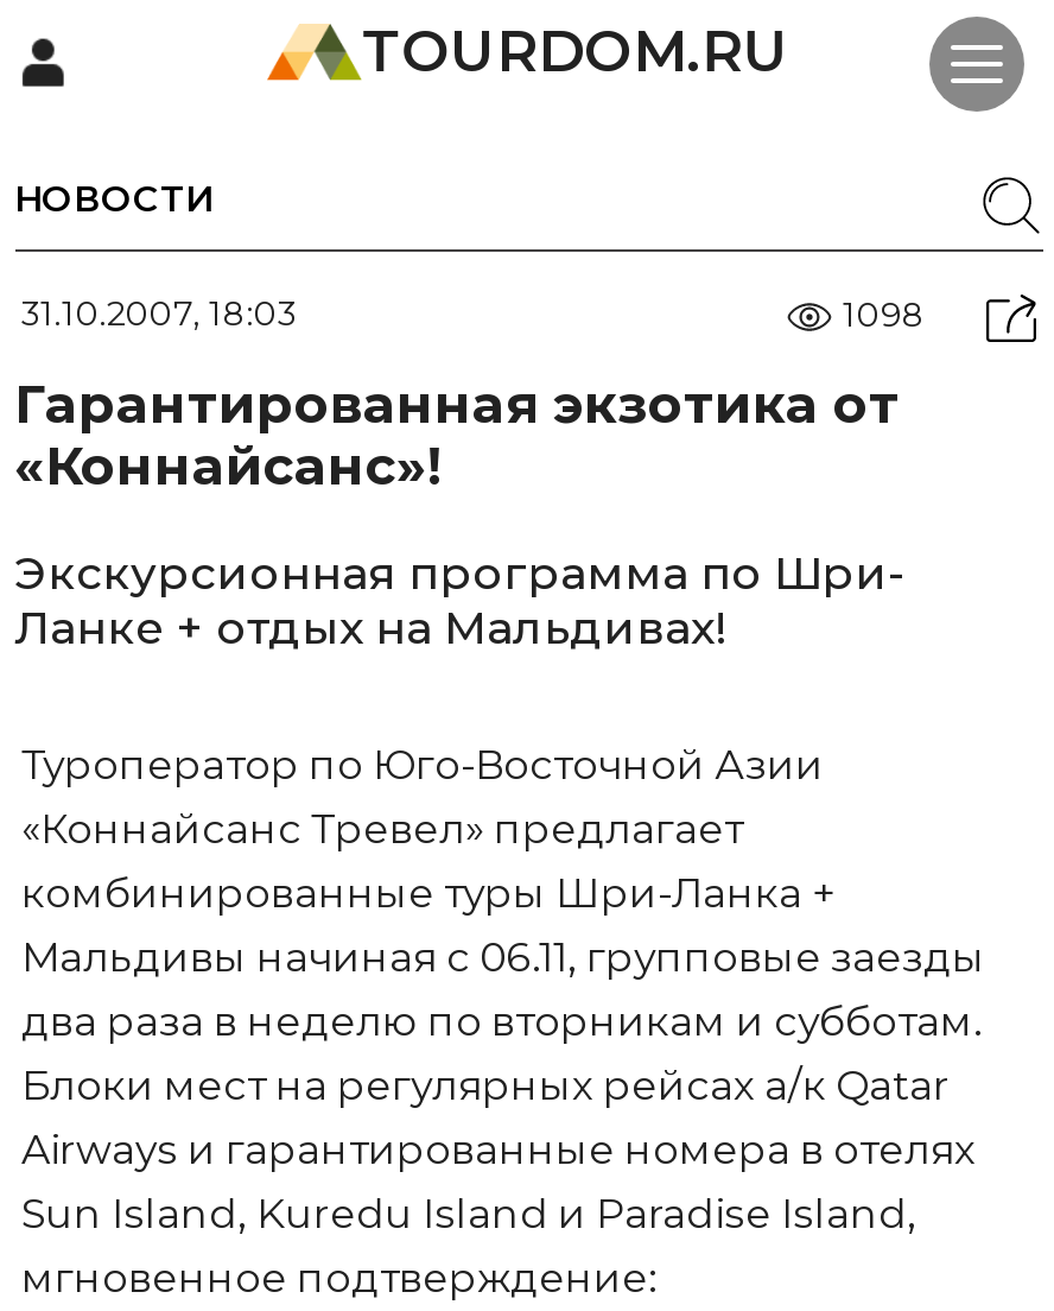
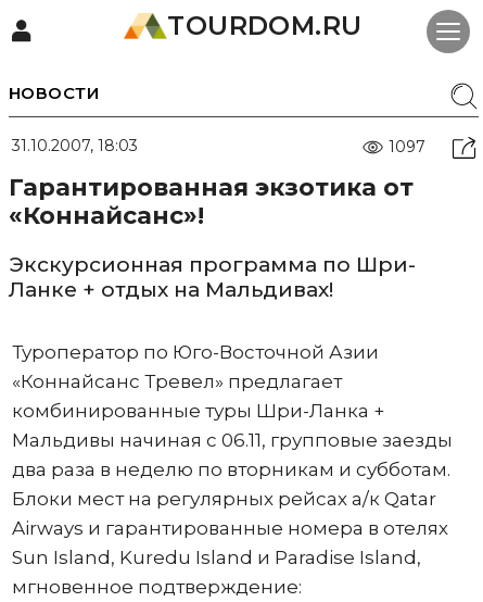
- 1098
+ 1097
